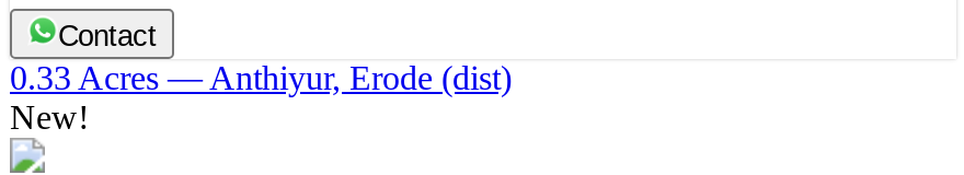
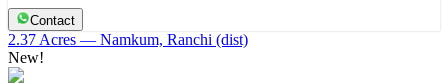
- 0.33 Acres— Anthiyur, Erode (dist)
+ 2.37 Acres— Namkum, Ranchi (dist)
